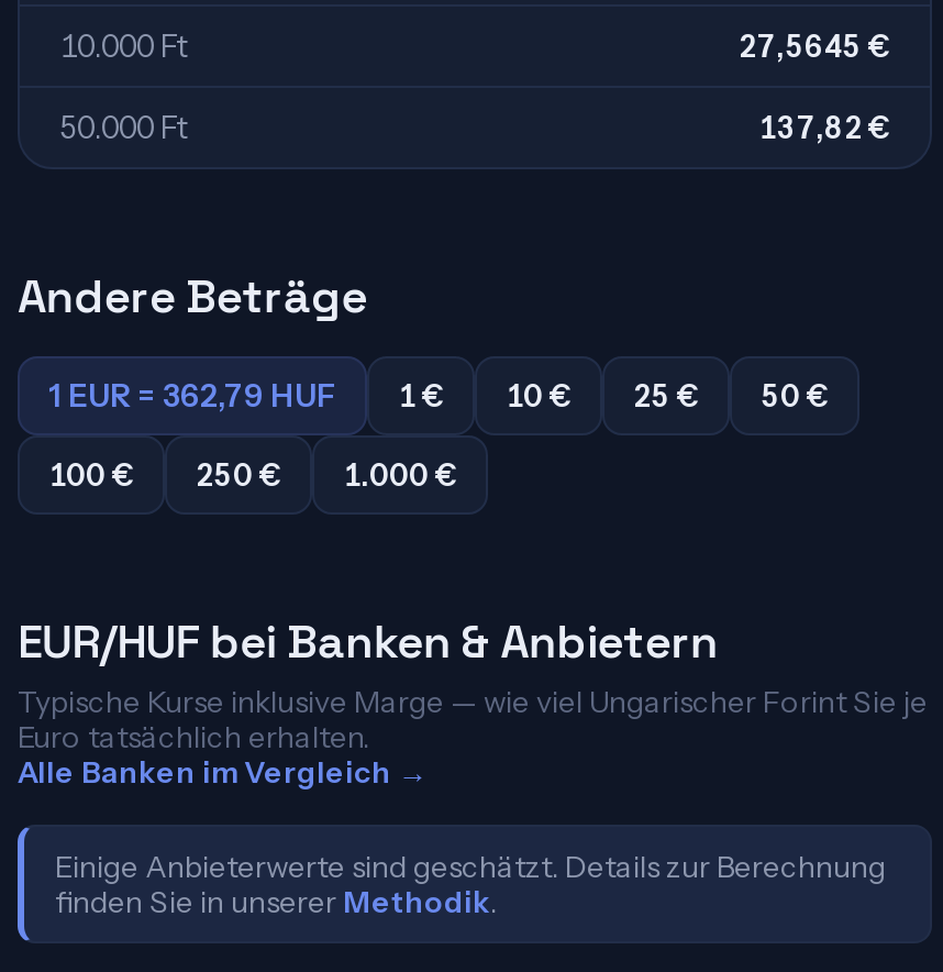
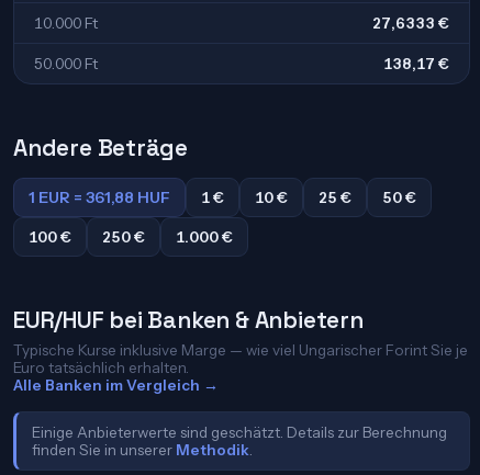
- 27,5645 €
+ 27,6333 €

- 137,82 €
+ 138,17 €

- 1 EUR = 362,79 HUF 1 € 10 € 25 € 50 €
+ 1 EUR = 361,88 HUF 1 € 10 € 25 € 50 €
